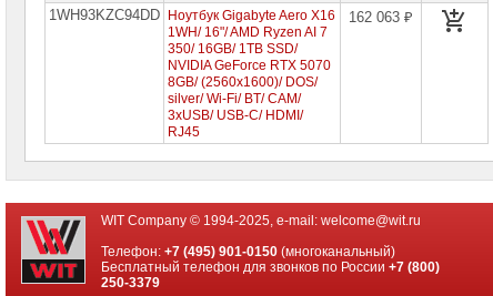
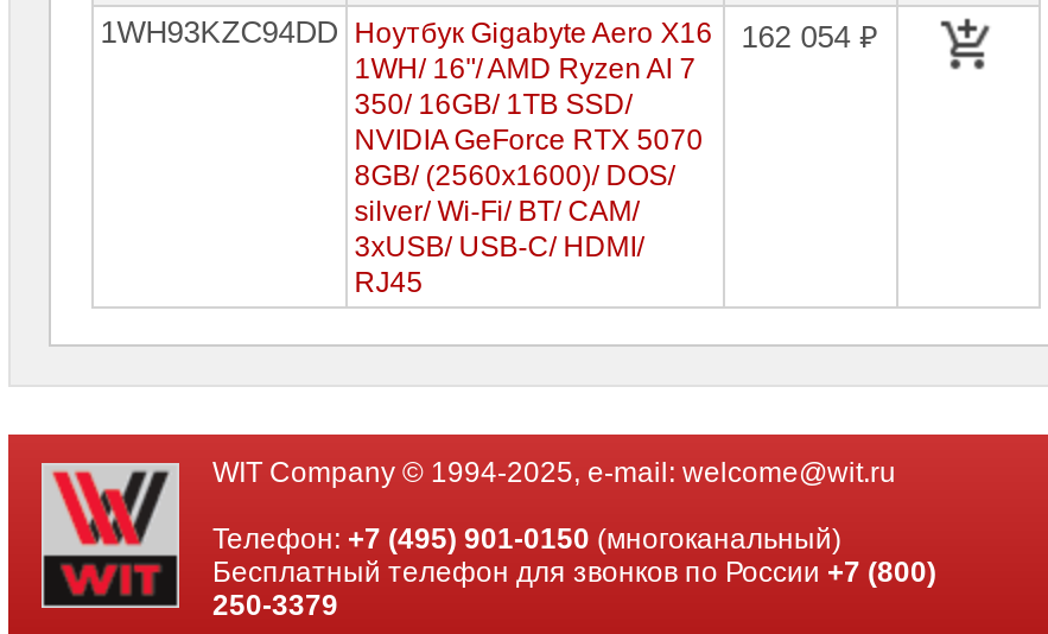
- 162 063 ₽
+ 162 054 ₽
